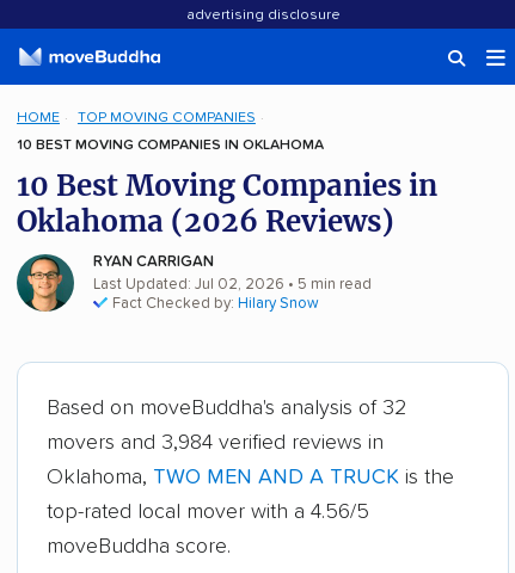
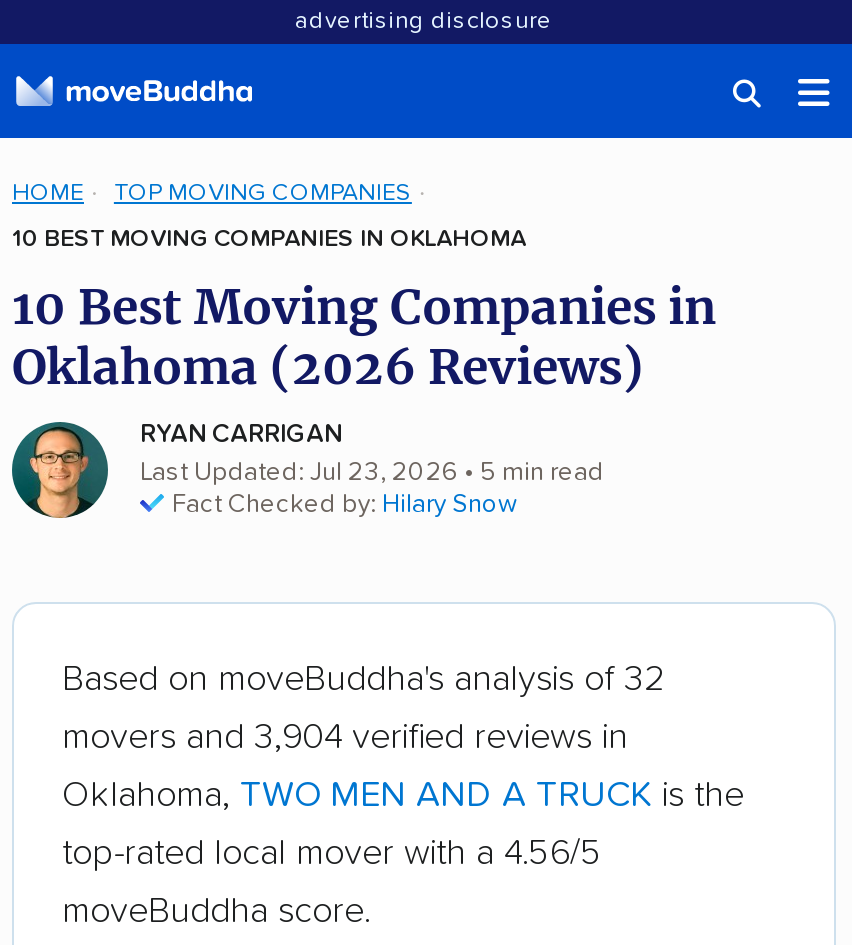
- Last Updated: Jul 02, 2026 • 5 min read
+ Last Updated: Jul 23, 2026 • 5 min read

- movers and 3,984 verified reviews in
+ movers and 3,904 verified reviews in
